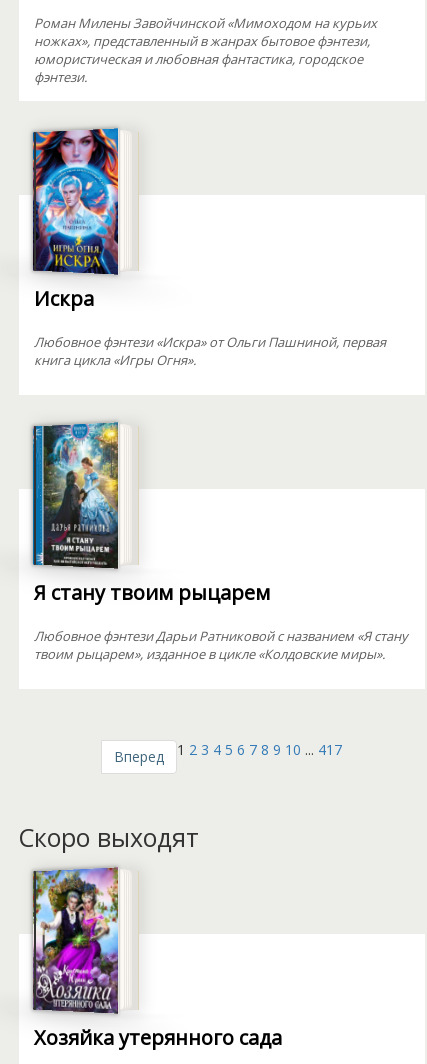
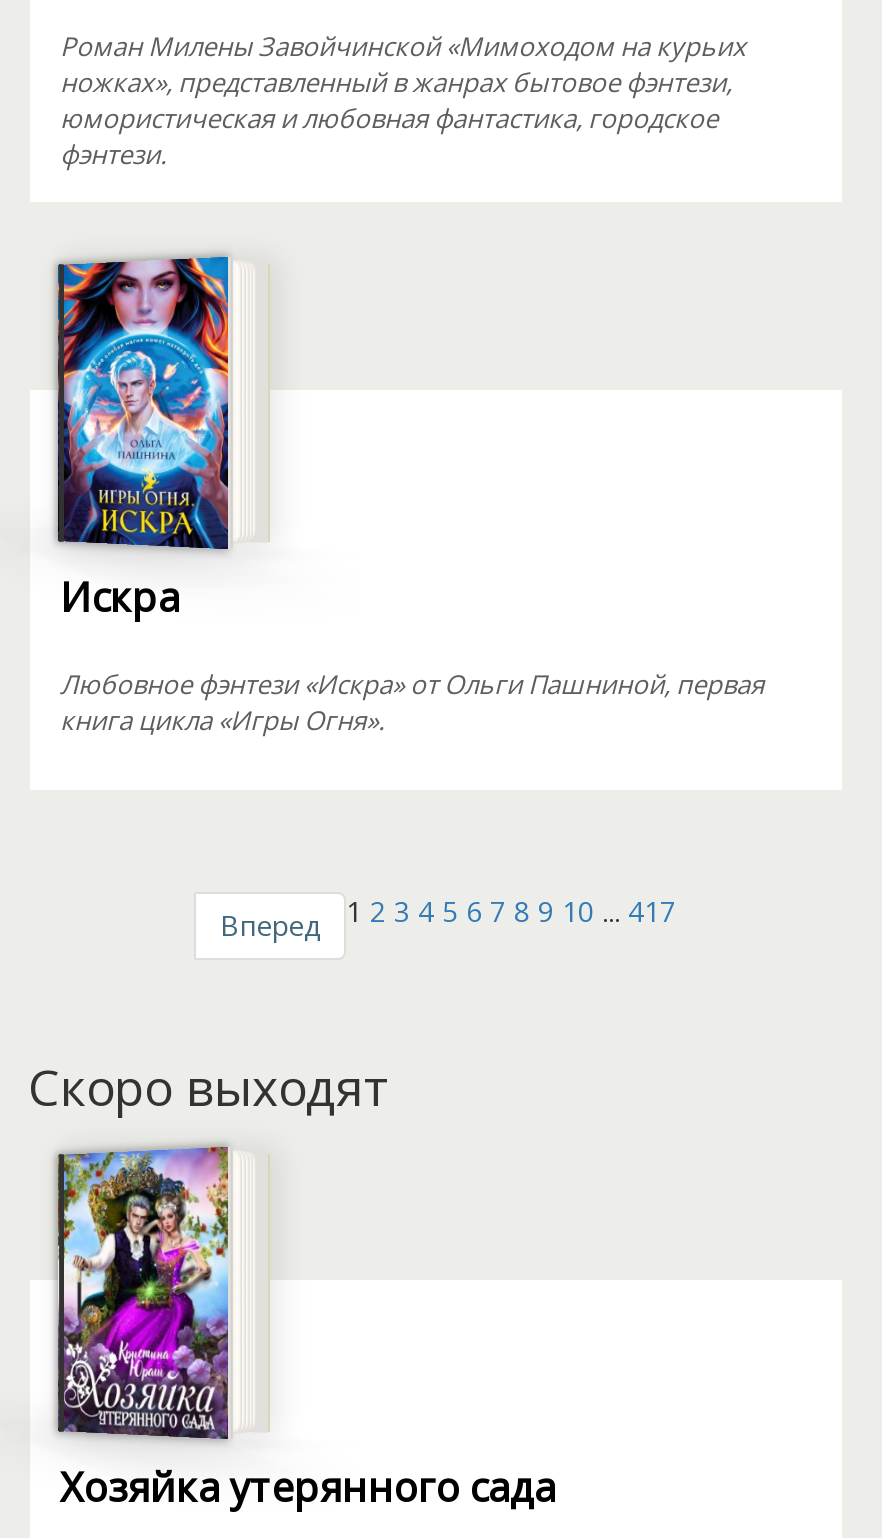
- [image]
- Я стану твоим рыцарем
- Любовное фэнтези Дарьи Ратниковой с названием «Я стану
- твоим рыцарем», изданное в цикле «Колдовские миры».
